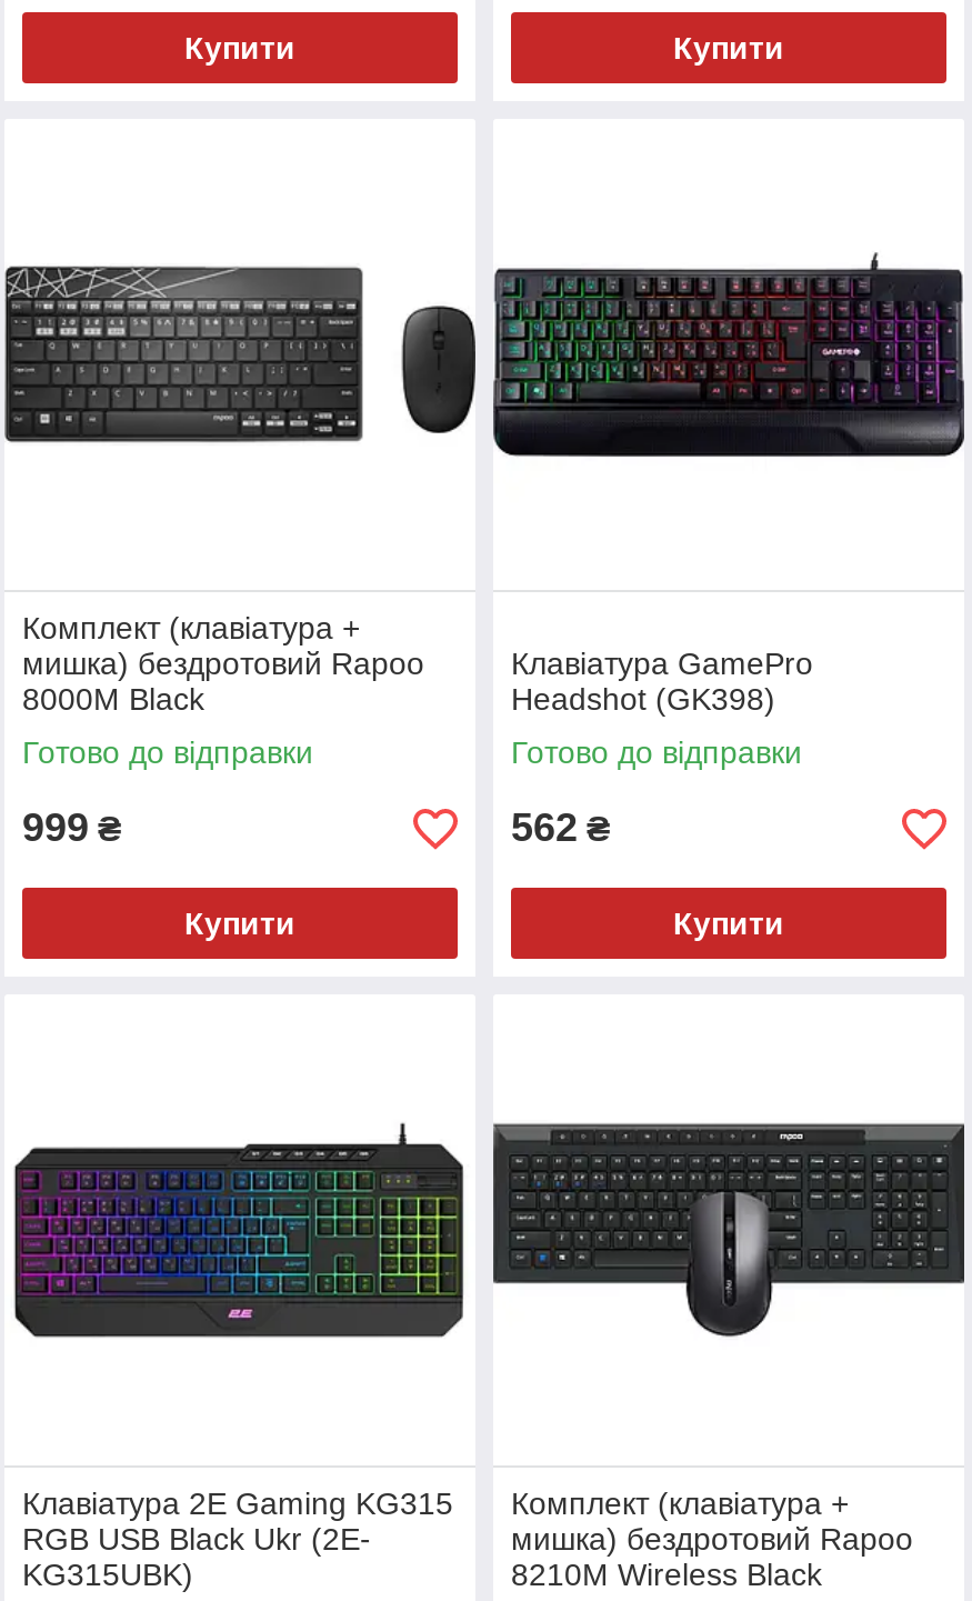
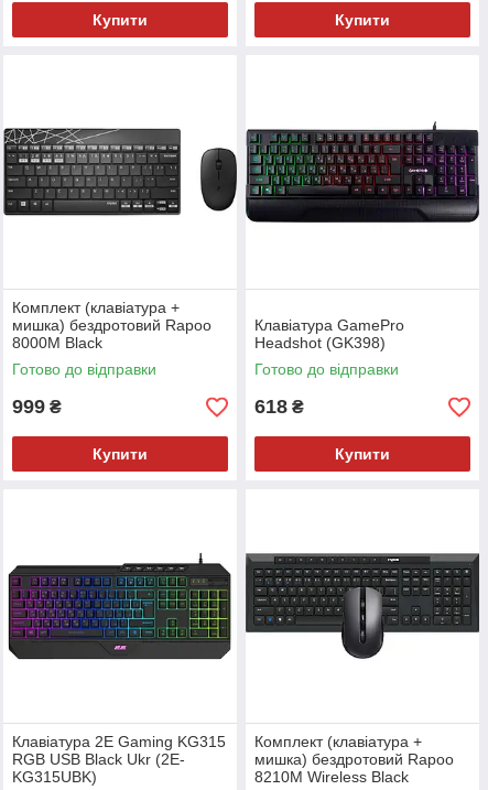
- 562 ₴
+ 618 ₴
